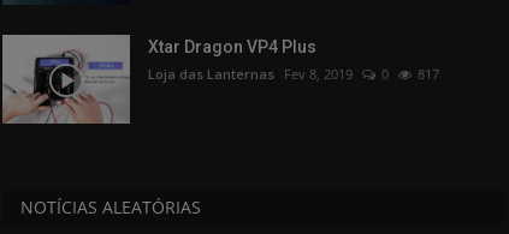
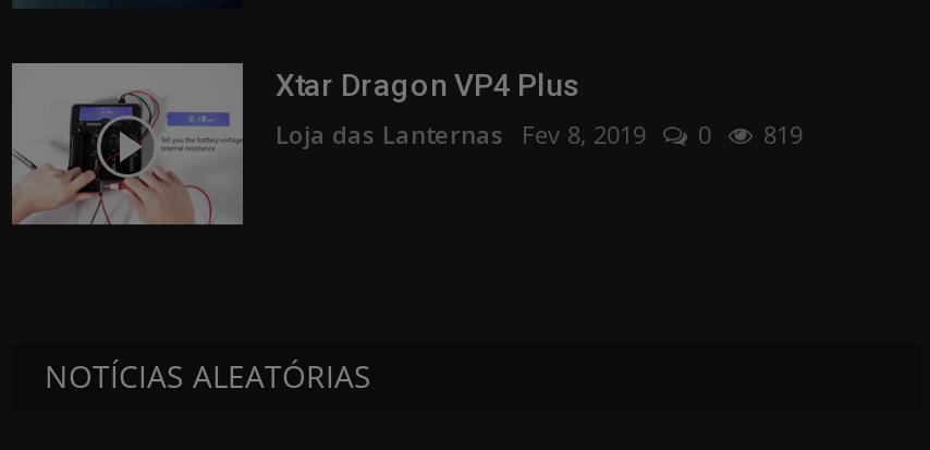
- Loja das Lanternas Fev 8, 2019 0 817
+ Loja das Lanternas Fev 8, 2019 0 819
